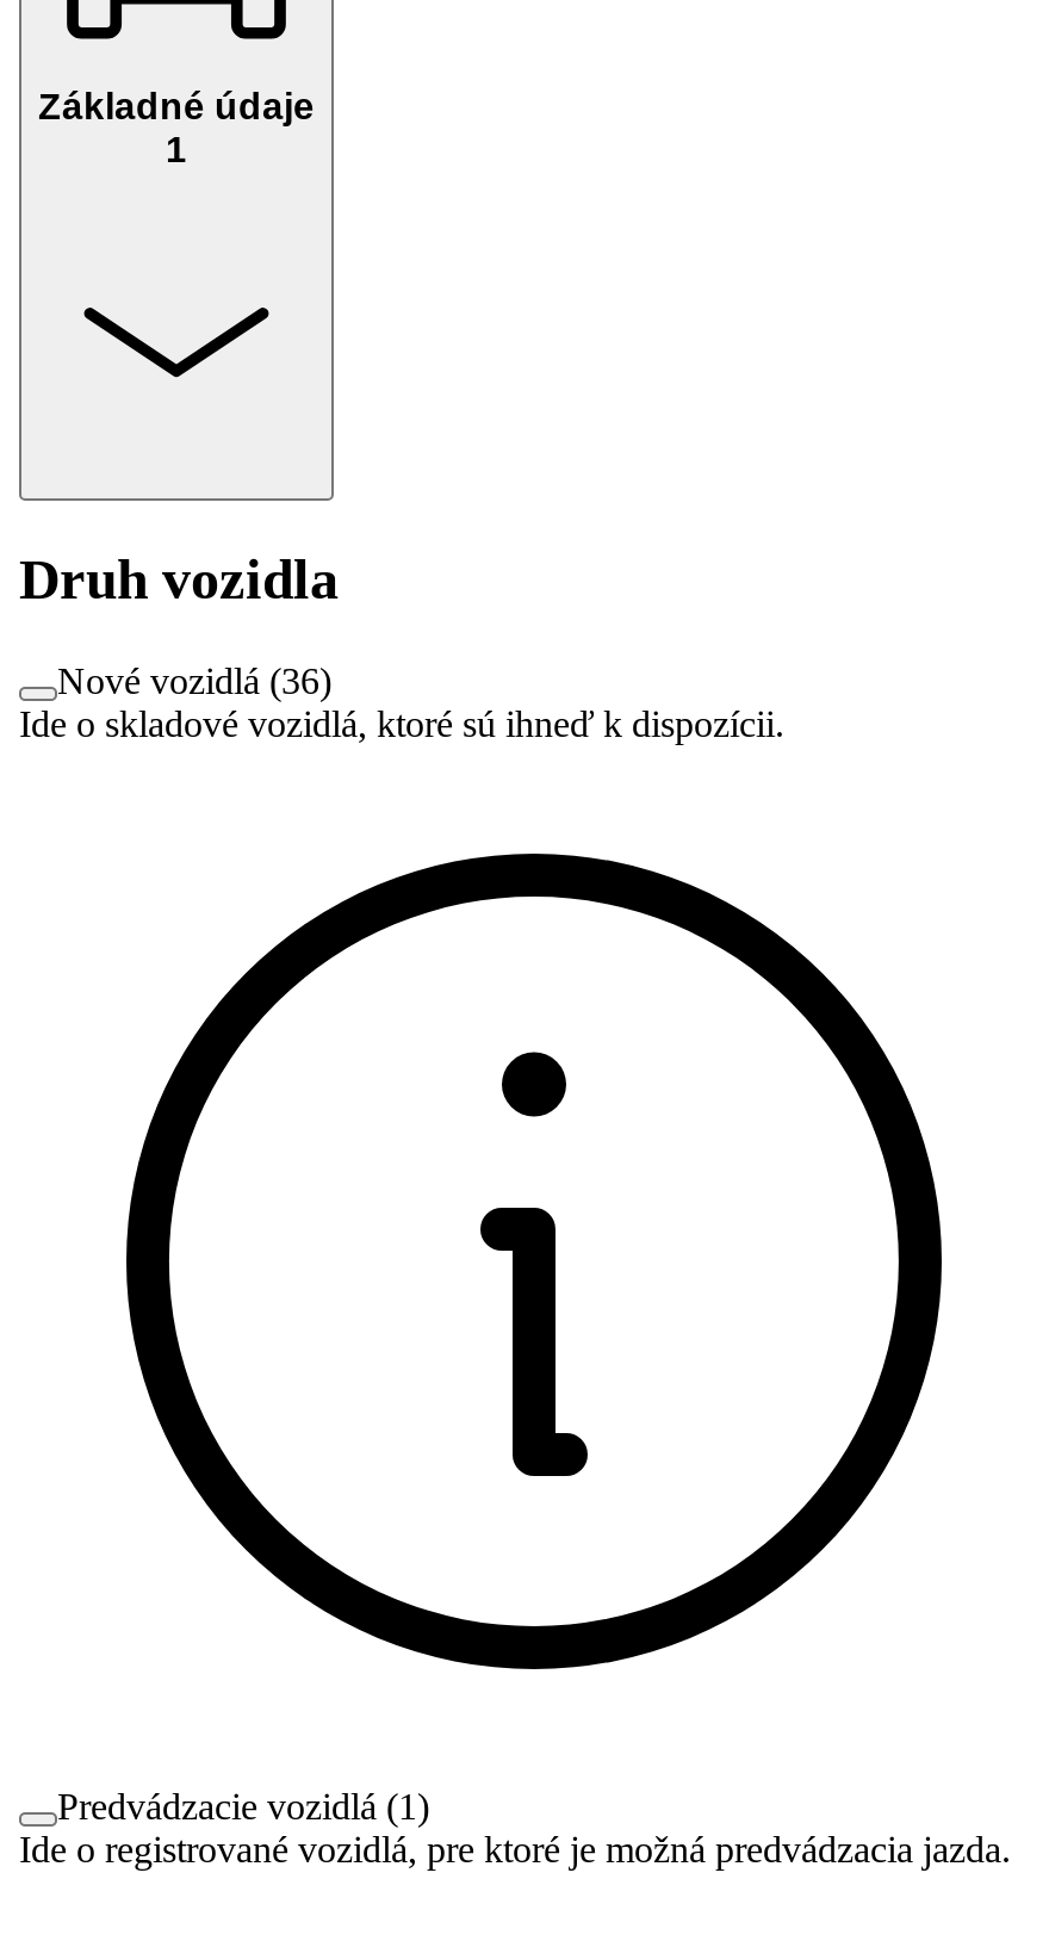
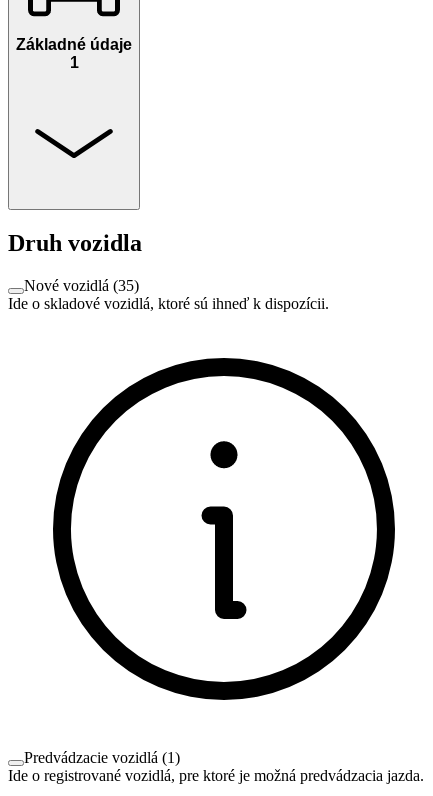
- Nové vozidlá (36)
+ Nové vozidlá (35)
